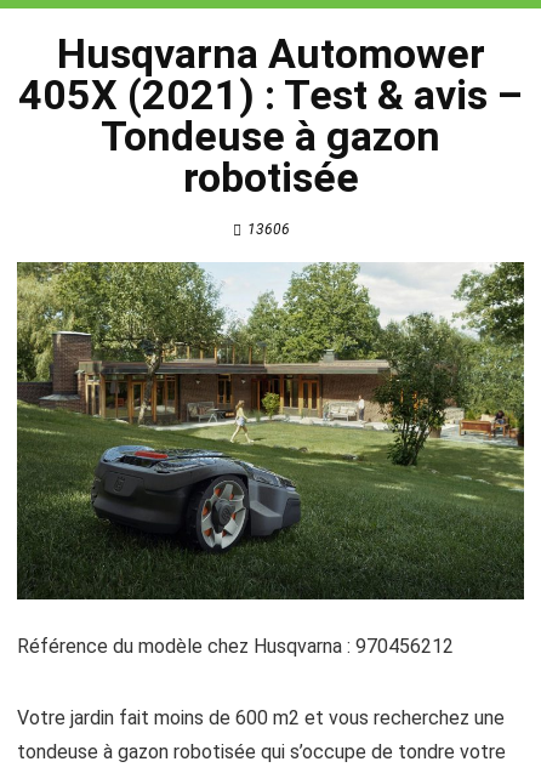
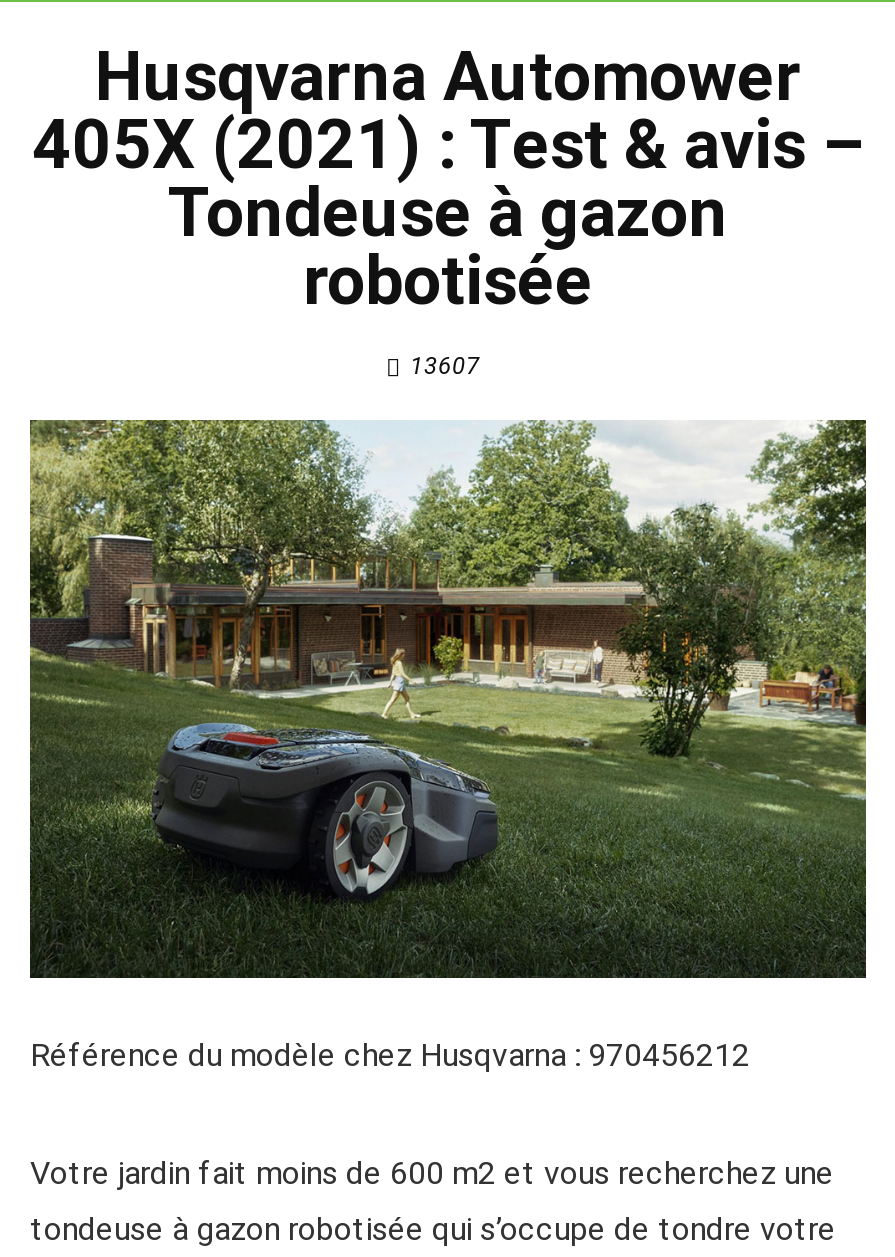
- 13606
+ 13607
